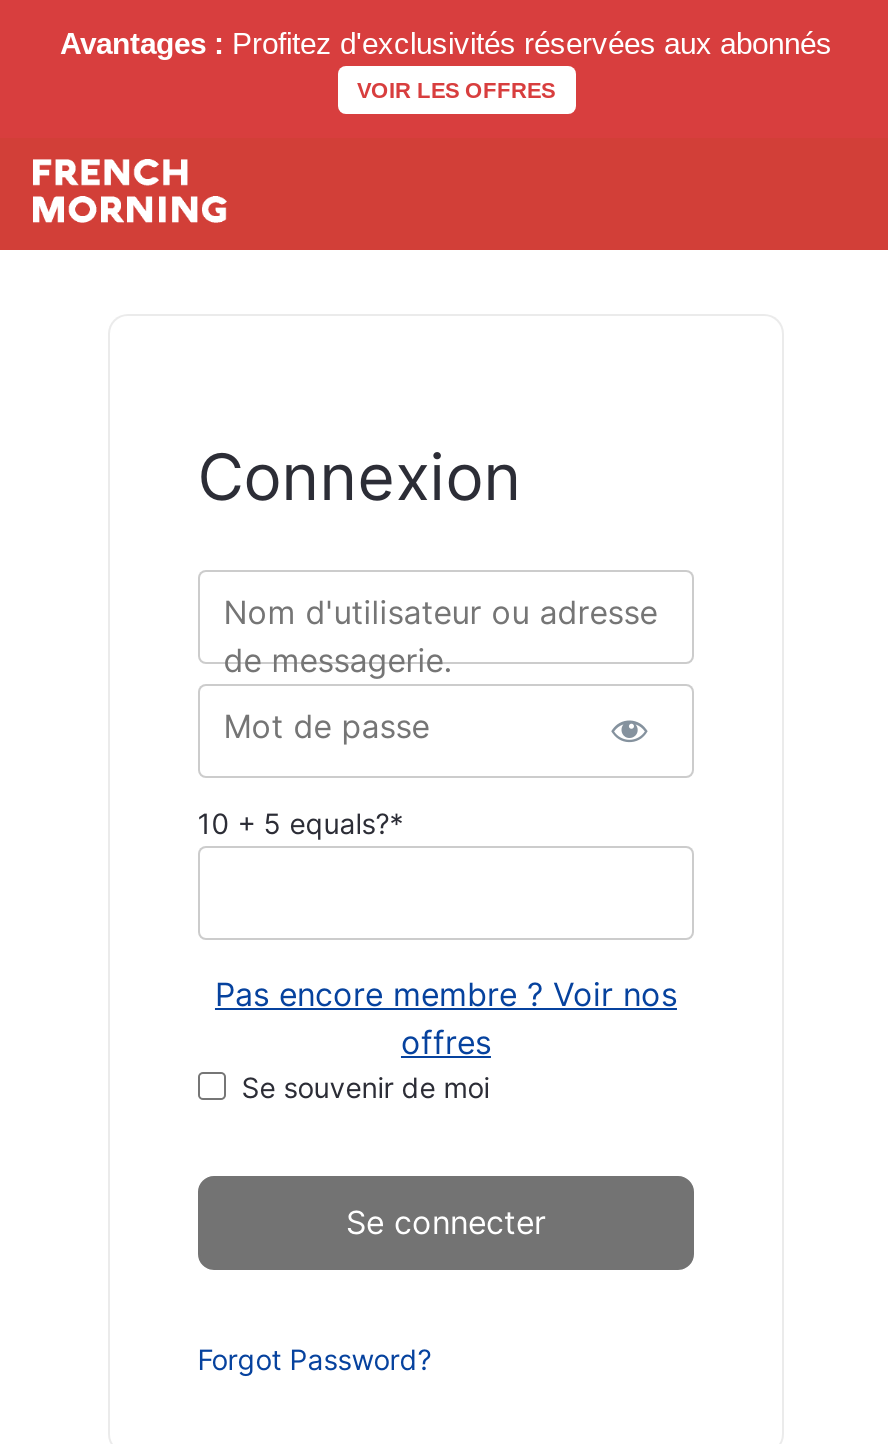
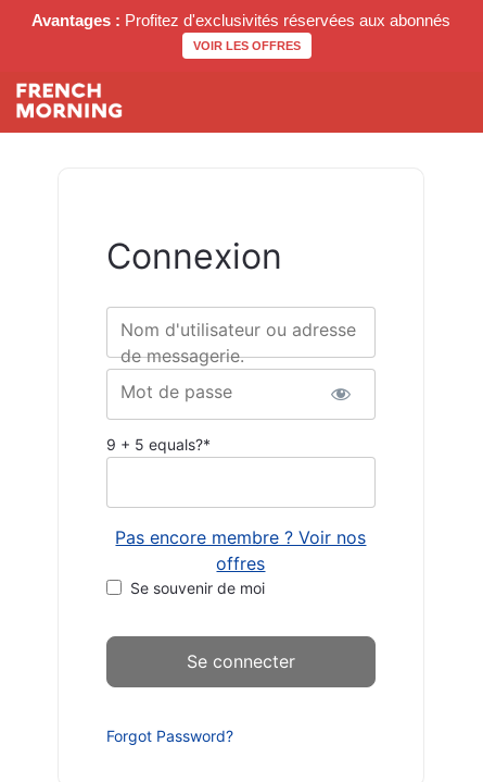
- 10 + 5 equals?*
+ 9 + 5 equals?*
